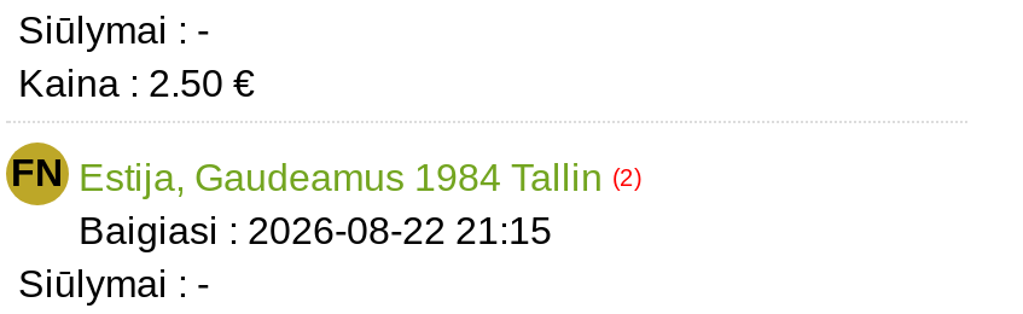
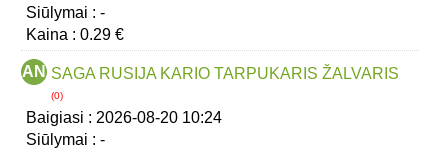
- Kaina : 2.50 €
- FN Estija, Gaudeamus 1984 Tallin (2)
- Baigiasi : 2026-08-22 21:15
+ Kaina : 0.29 €
+ AN SAGA RUSIJA KARIO TARPUKARIS ŽALVARIS
+ (0)
+ Baigiasi : 2026-08-20 10:24
